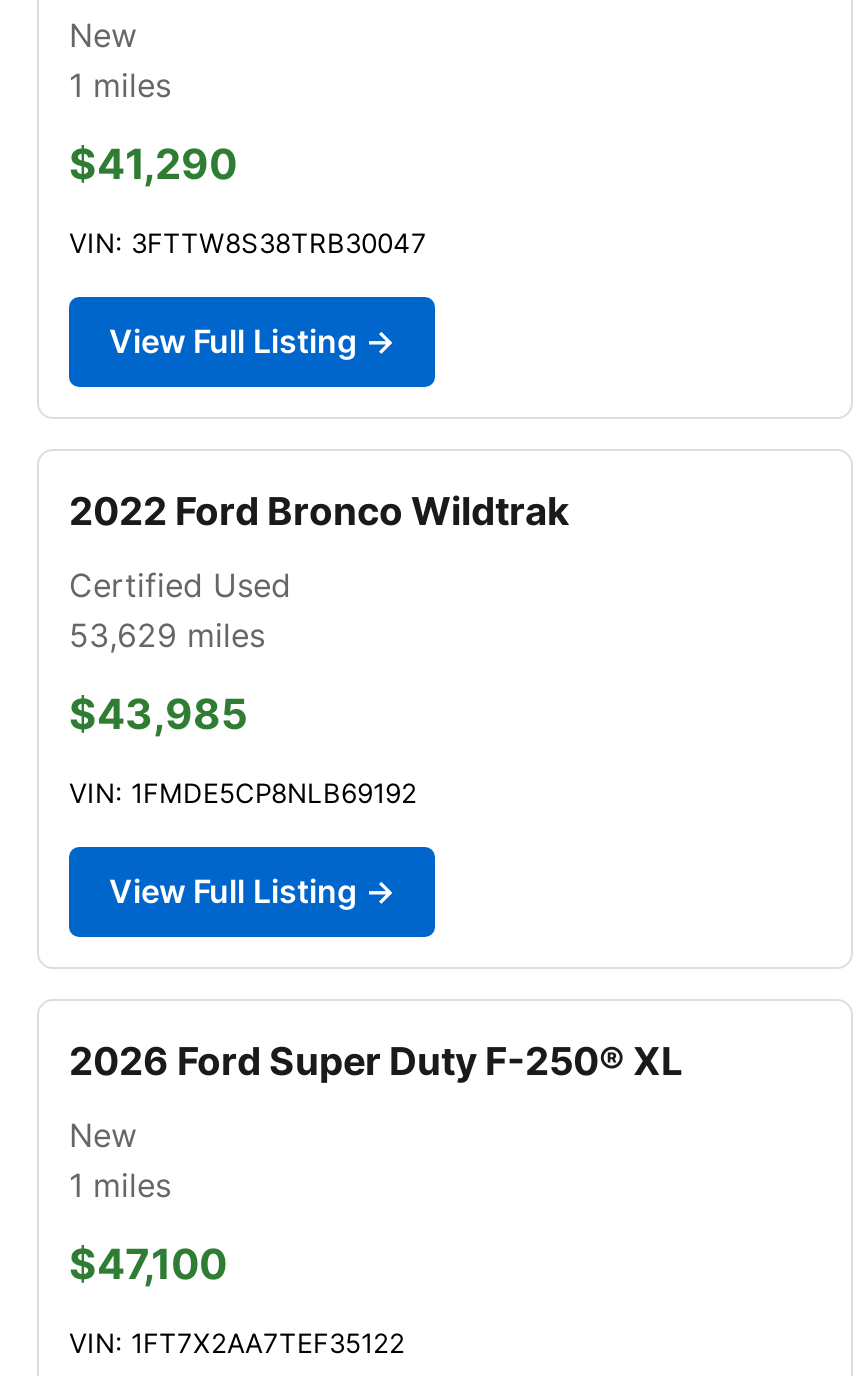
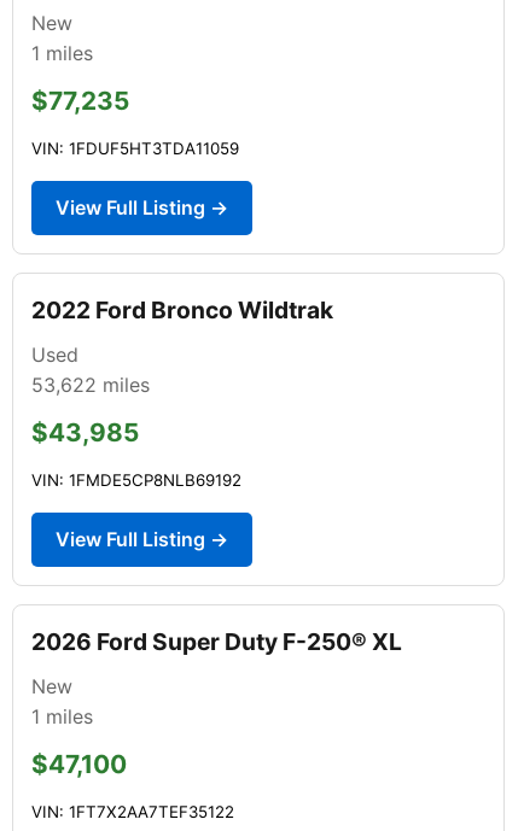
- $41,290
+ $77,235

- VIN: 3FTTW8S38TRB30047
+ VIN: 1FDUF5HT3TDA11059

- Certified Used
- 53,629 miles
+ Used
+ 53,622 miles
